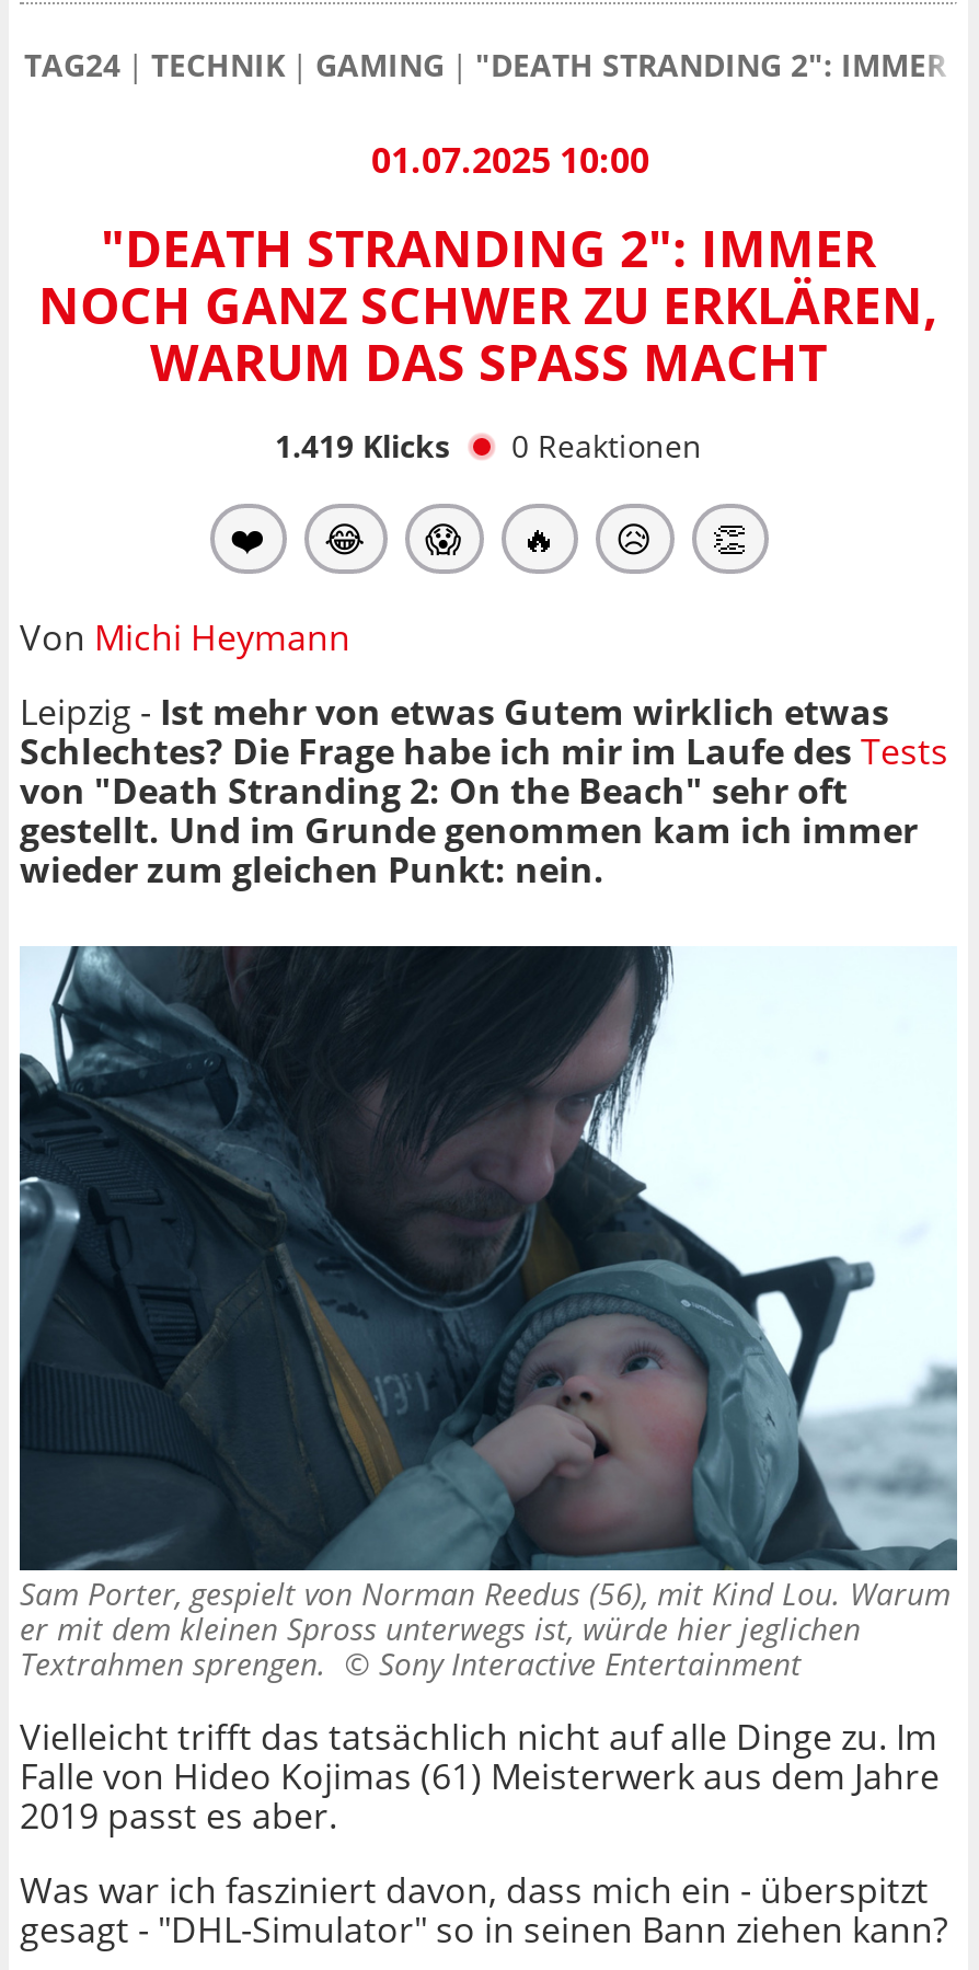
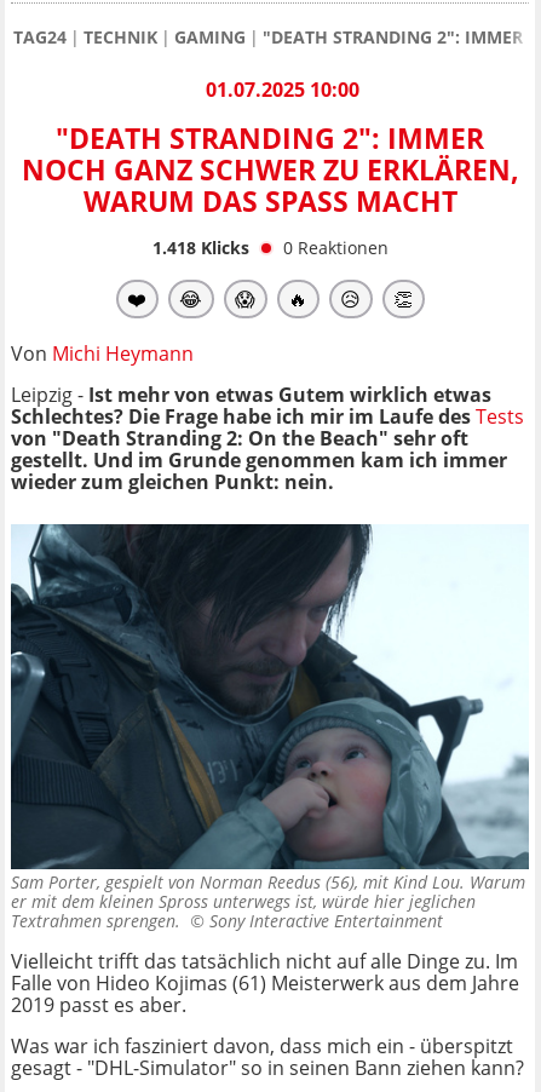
- 1.419 Klicks 0 Reaktionen
+ 1.418 Klicks 0 Reaktionen
